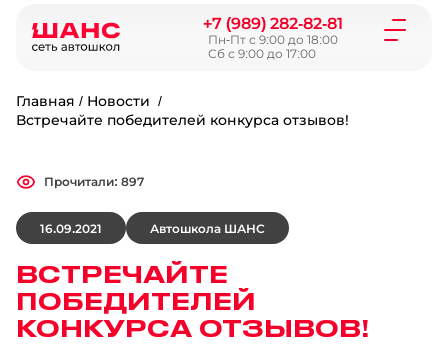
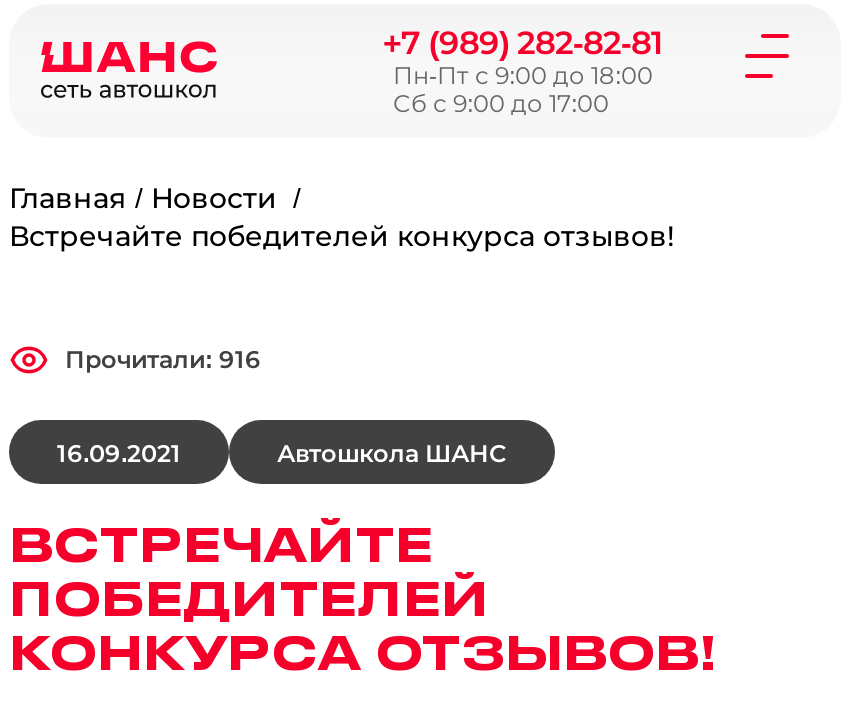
- Прочитали: 897
+ Прочитали: 916
